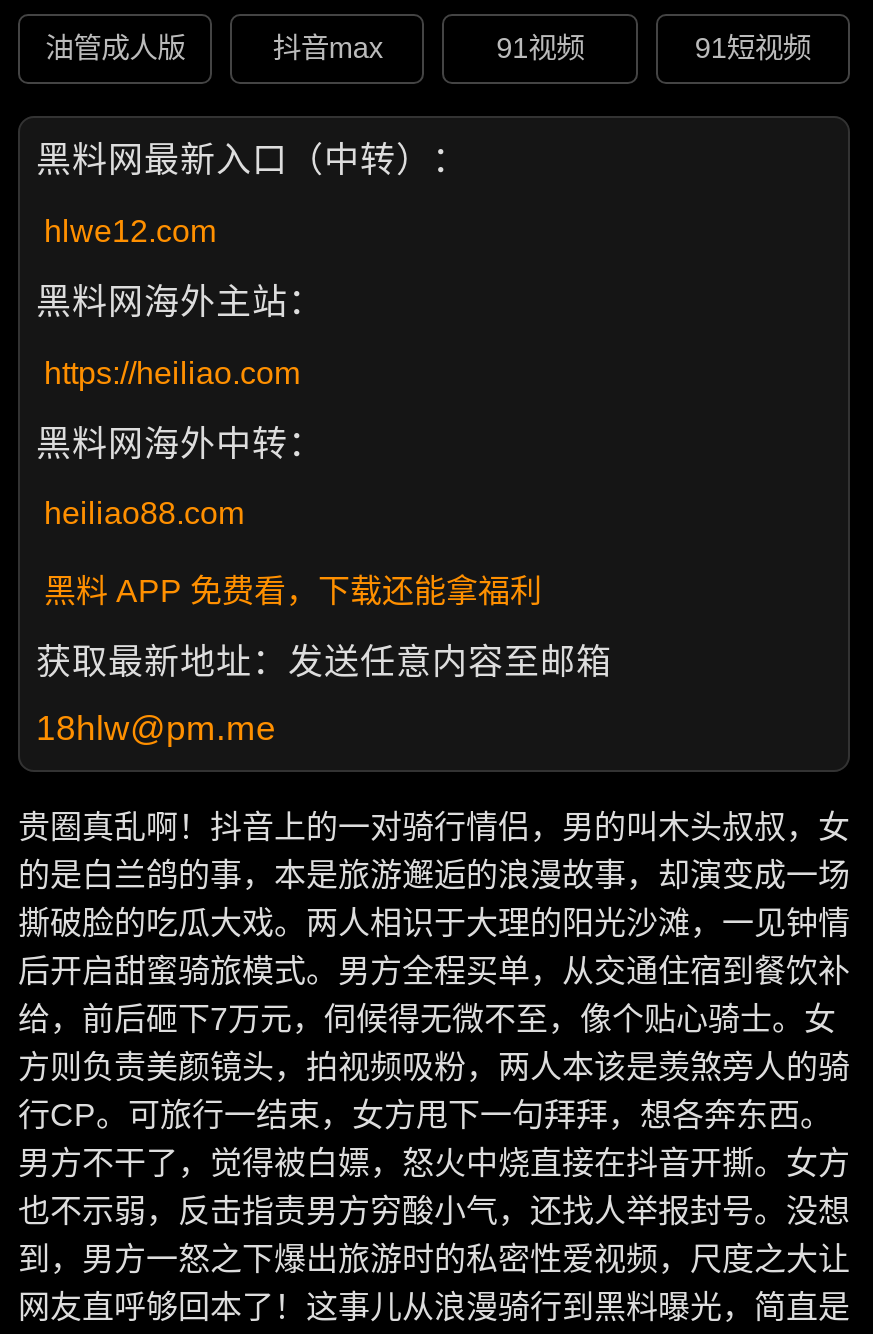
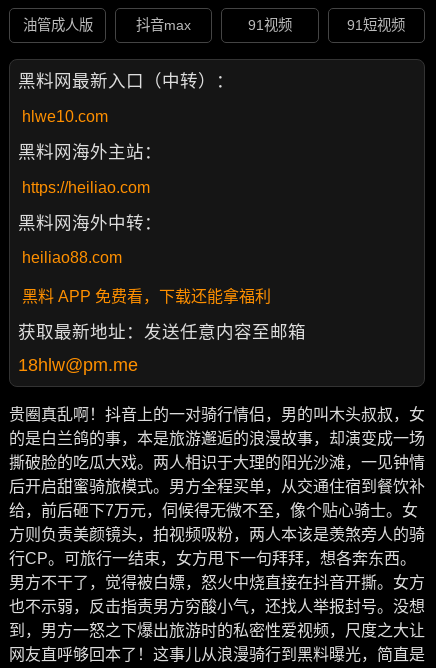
- hlwe12.com
+ hlwe10.com
